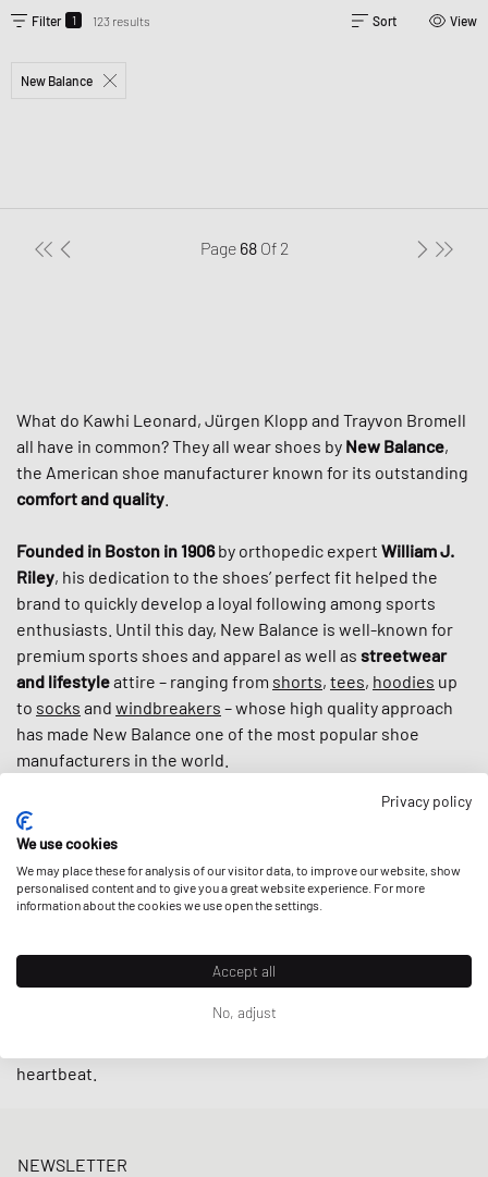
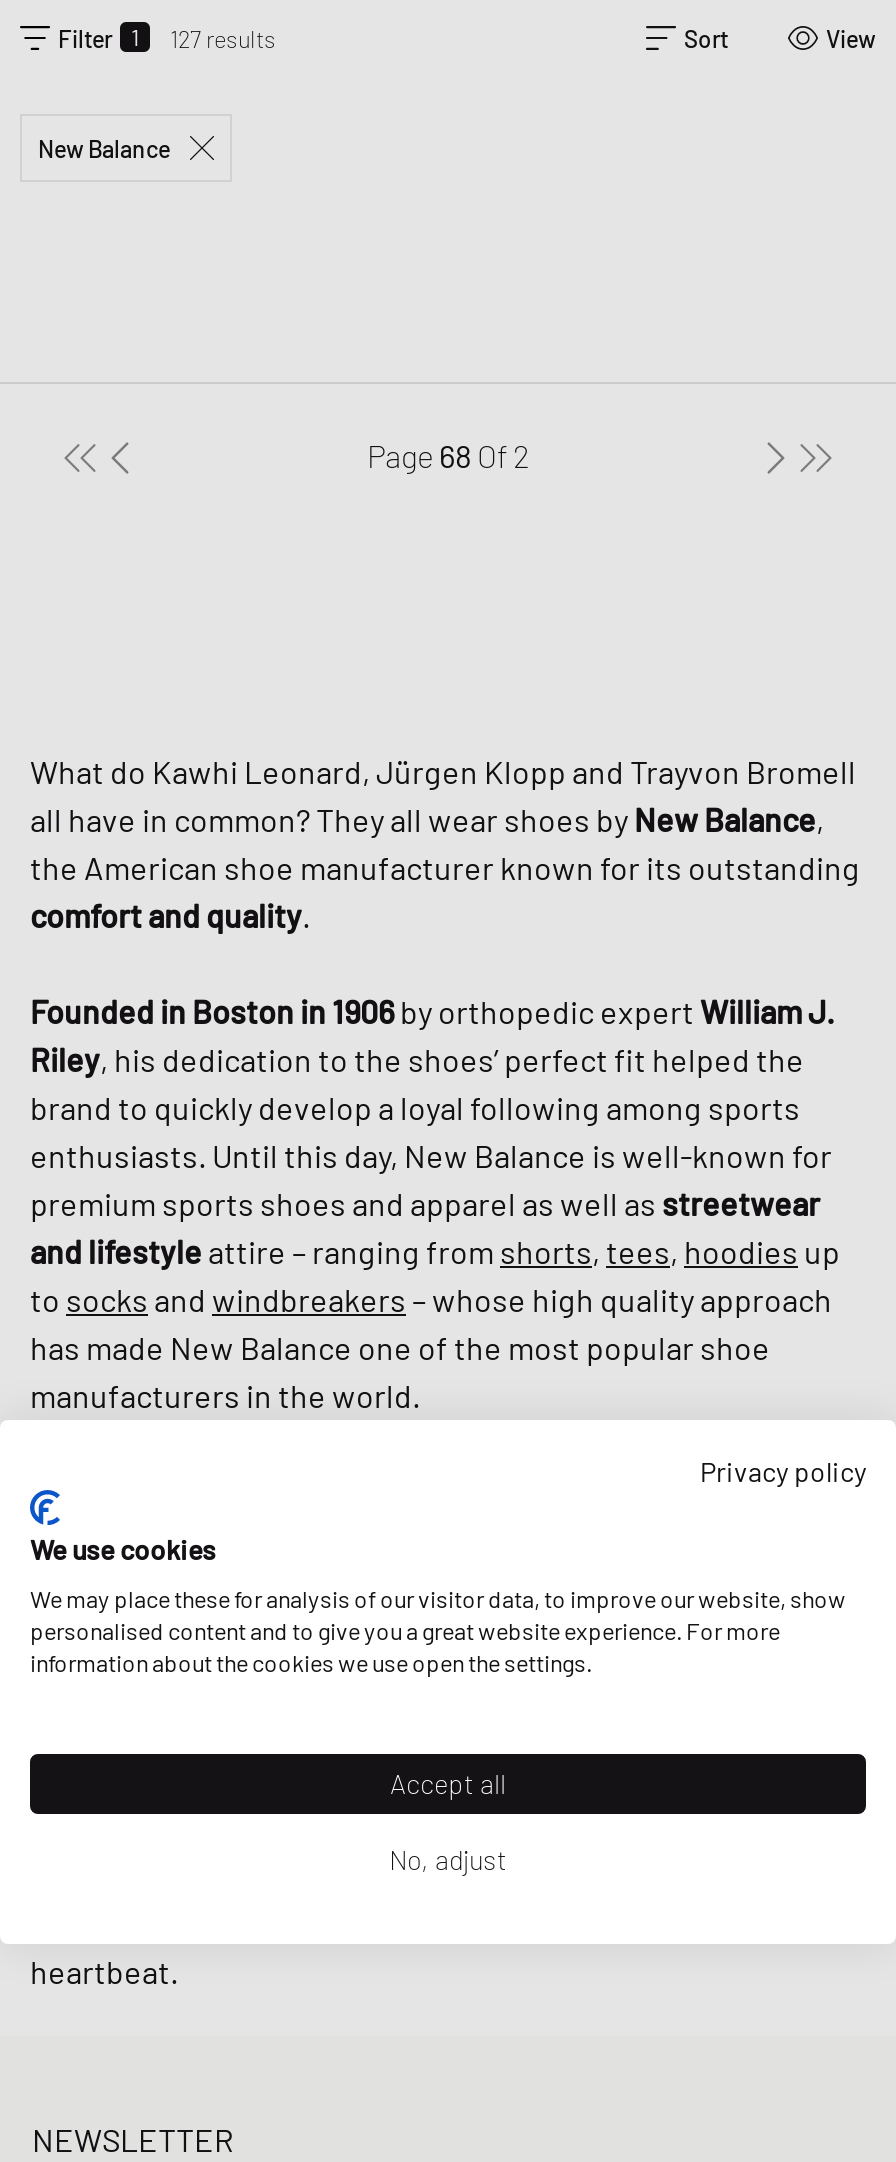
- Filter 1 123 results
+ Filter 1 127 results
